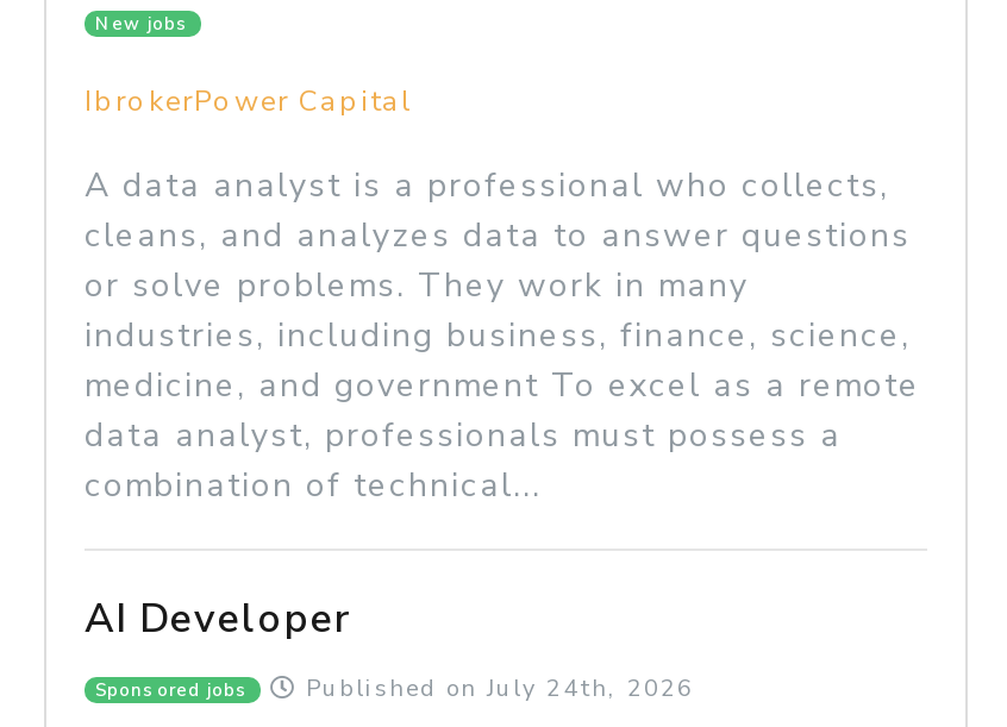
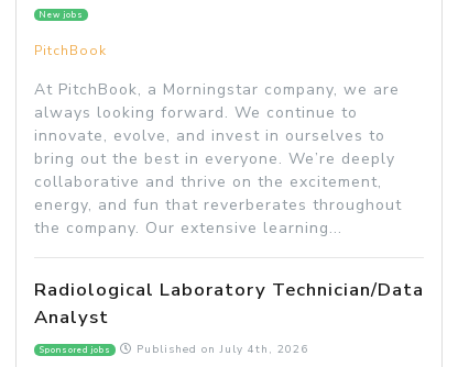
- IbrokerPower Capital
+ PitchBook

- A data analyst is a professional who collects,
- cleans, and analyzes data to answer questions
- or solve problems. They work in many
- industries, including business, finance, science,
- medicine, and government To excel as a remote
- data analyst, professionals must possess a
- combination of technical...
+ At PitchBook, a Morningstar company, we are
+ always looking forward. We continue to
+ innovate, evolve, and invest in ourselves to
+ bring out the best in everyone. We’re deeply
+ collaborative and thrive on the excitement,
+ energy, and fun that reverberates throughout
+ the company. Our extensive learning...

- AI Developer
+ Radiological Laboratory Technician/Data
+ Analyst

- Published on July 24th, 2026
+ Published on July 4th, 2026
